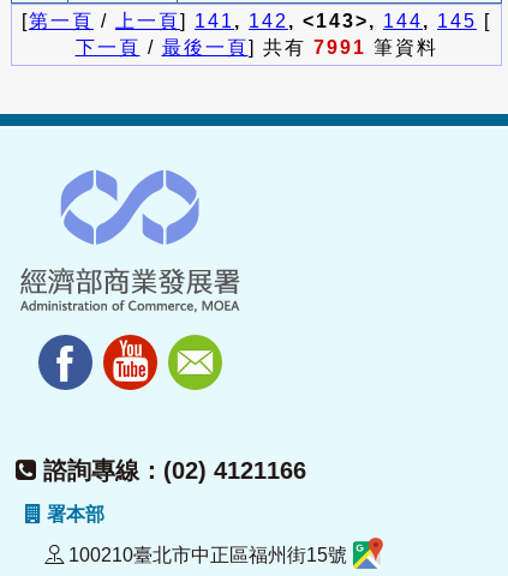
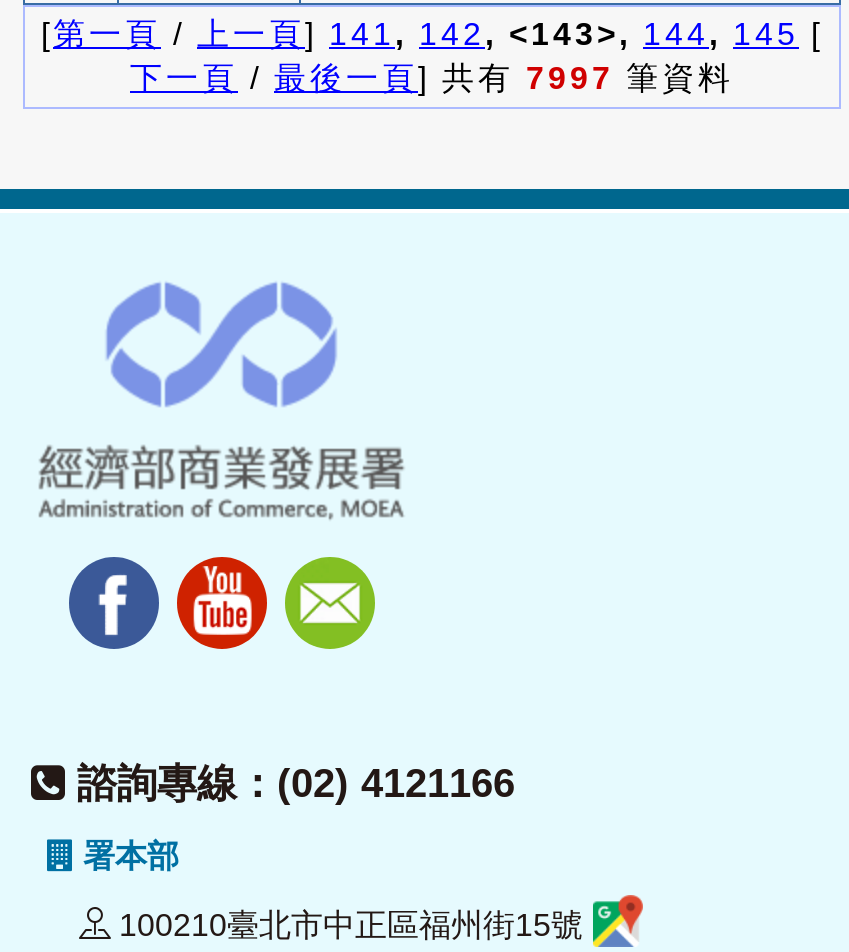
- 下一頁/最後一頁] 共有7991筆資料
+ 下一頁/最後一頁] 共有7997筆資料
